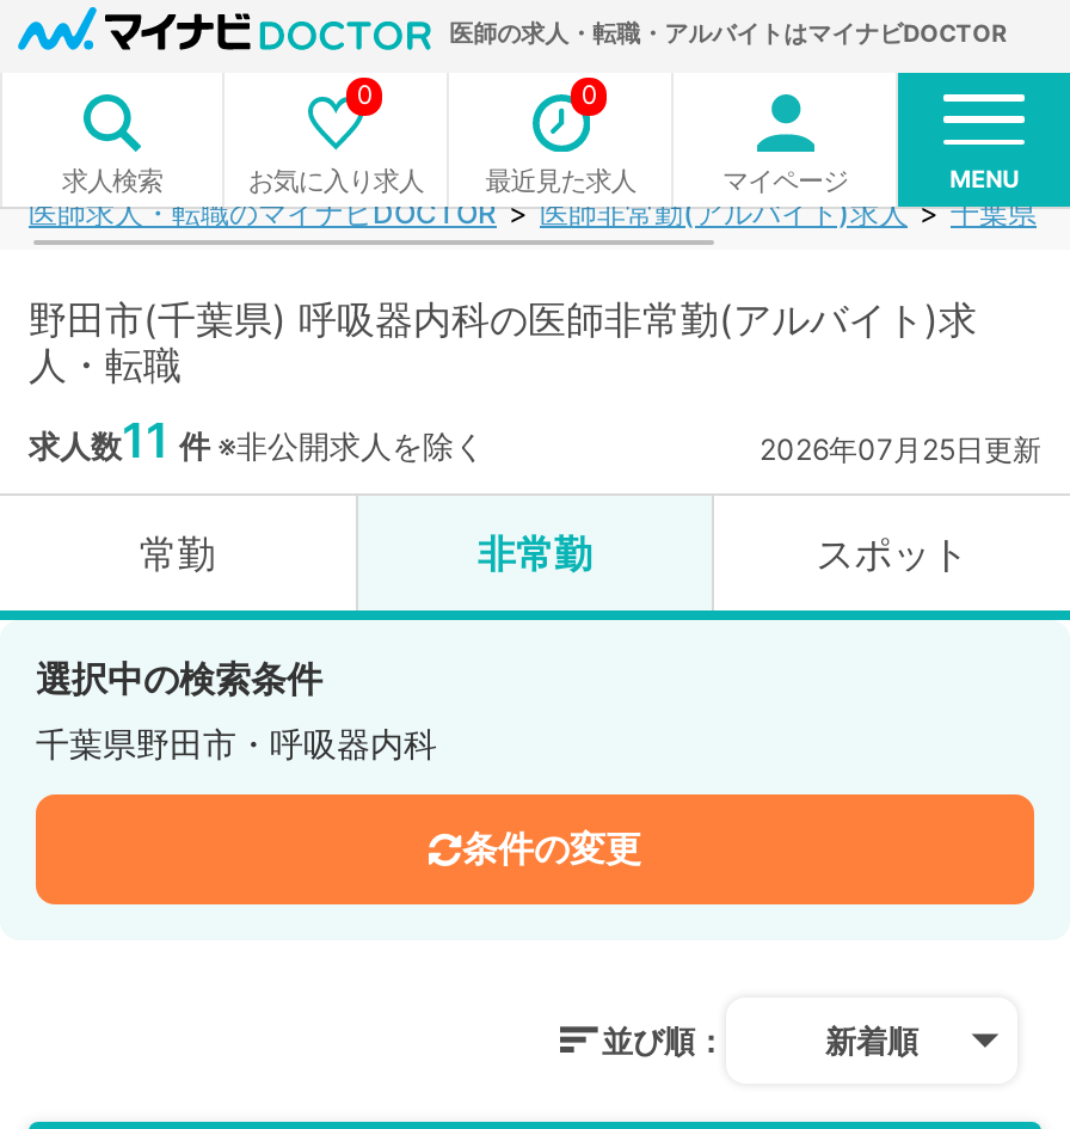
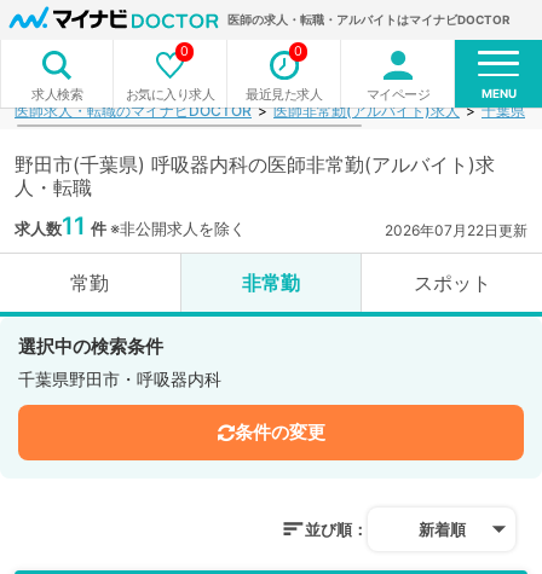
- 2026年07月25日更新
+ 2026年07月22日更新
